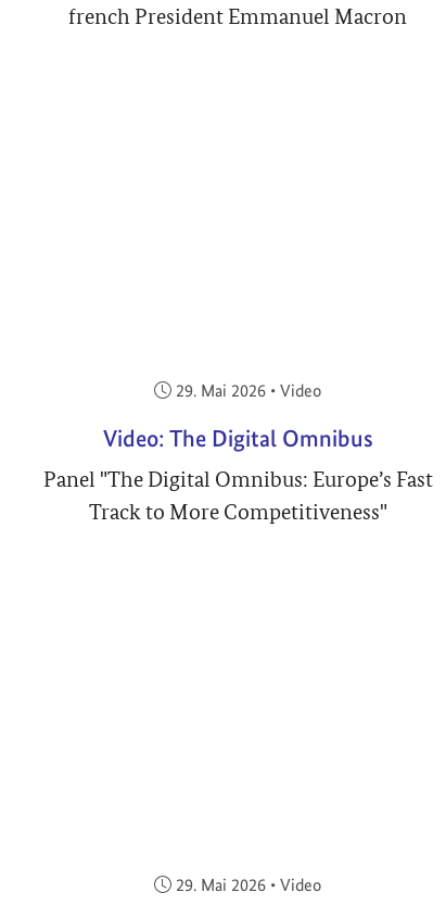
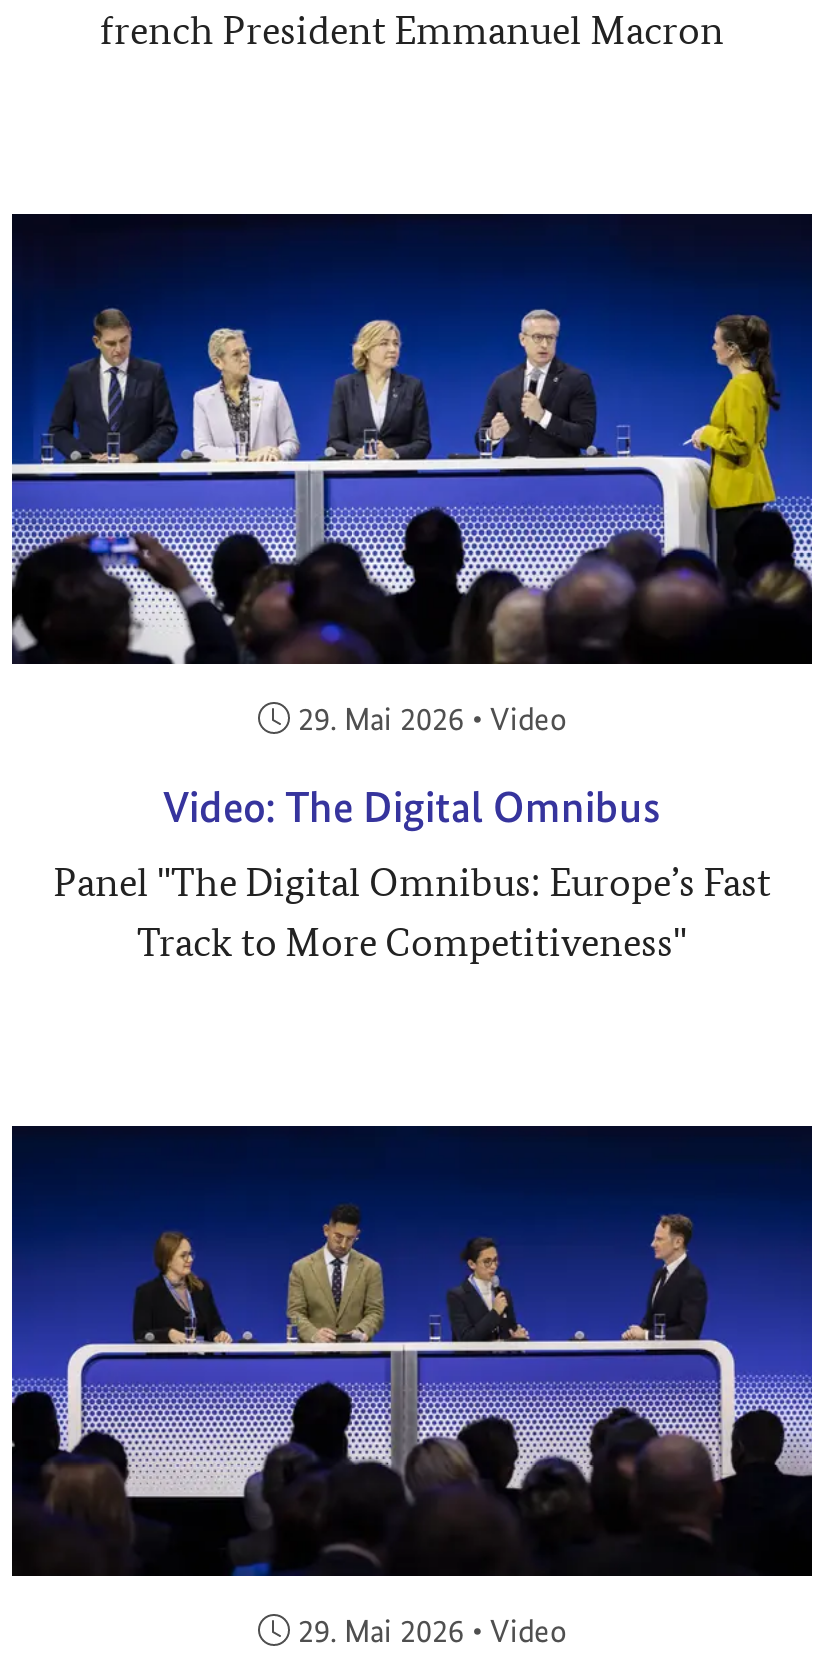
+ [image]

+ [image]
